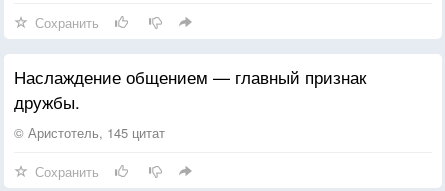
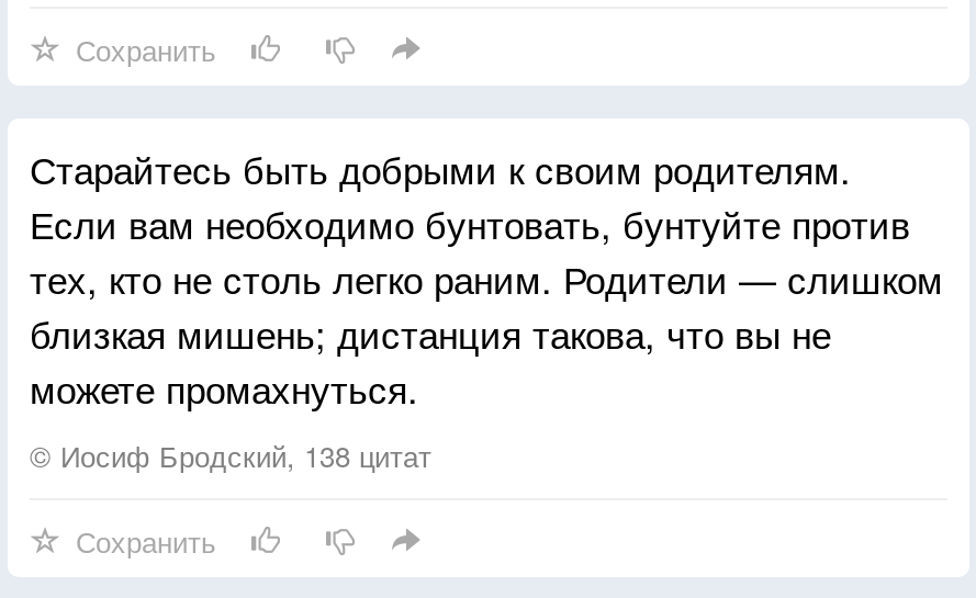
- Наслаждение общением — главный признак
- дружбы.
- © Аристотель, 145 цитат
+ Старайтесь быть добрыми к своим родителям.
+ Если вам необходимо бунтовать, бунтуйте против
+ тех, кто не столь легко раним. Родители — слишком
+ близкая мишень; дистанция такова, что вы не
+ можете промахнуться.
+ © Иосиф Бродский, 138 цитат
